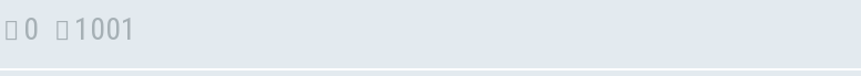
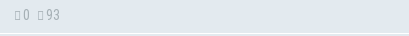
- 0 1001
+ 0 93
